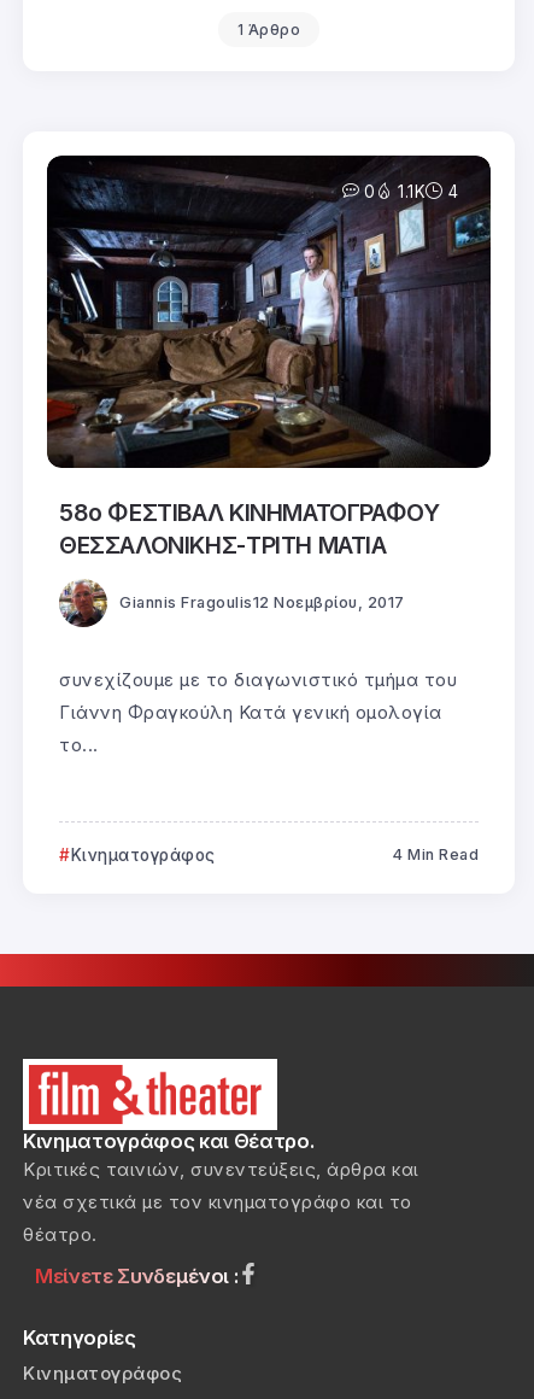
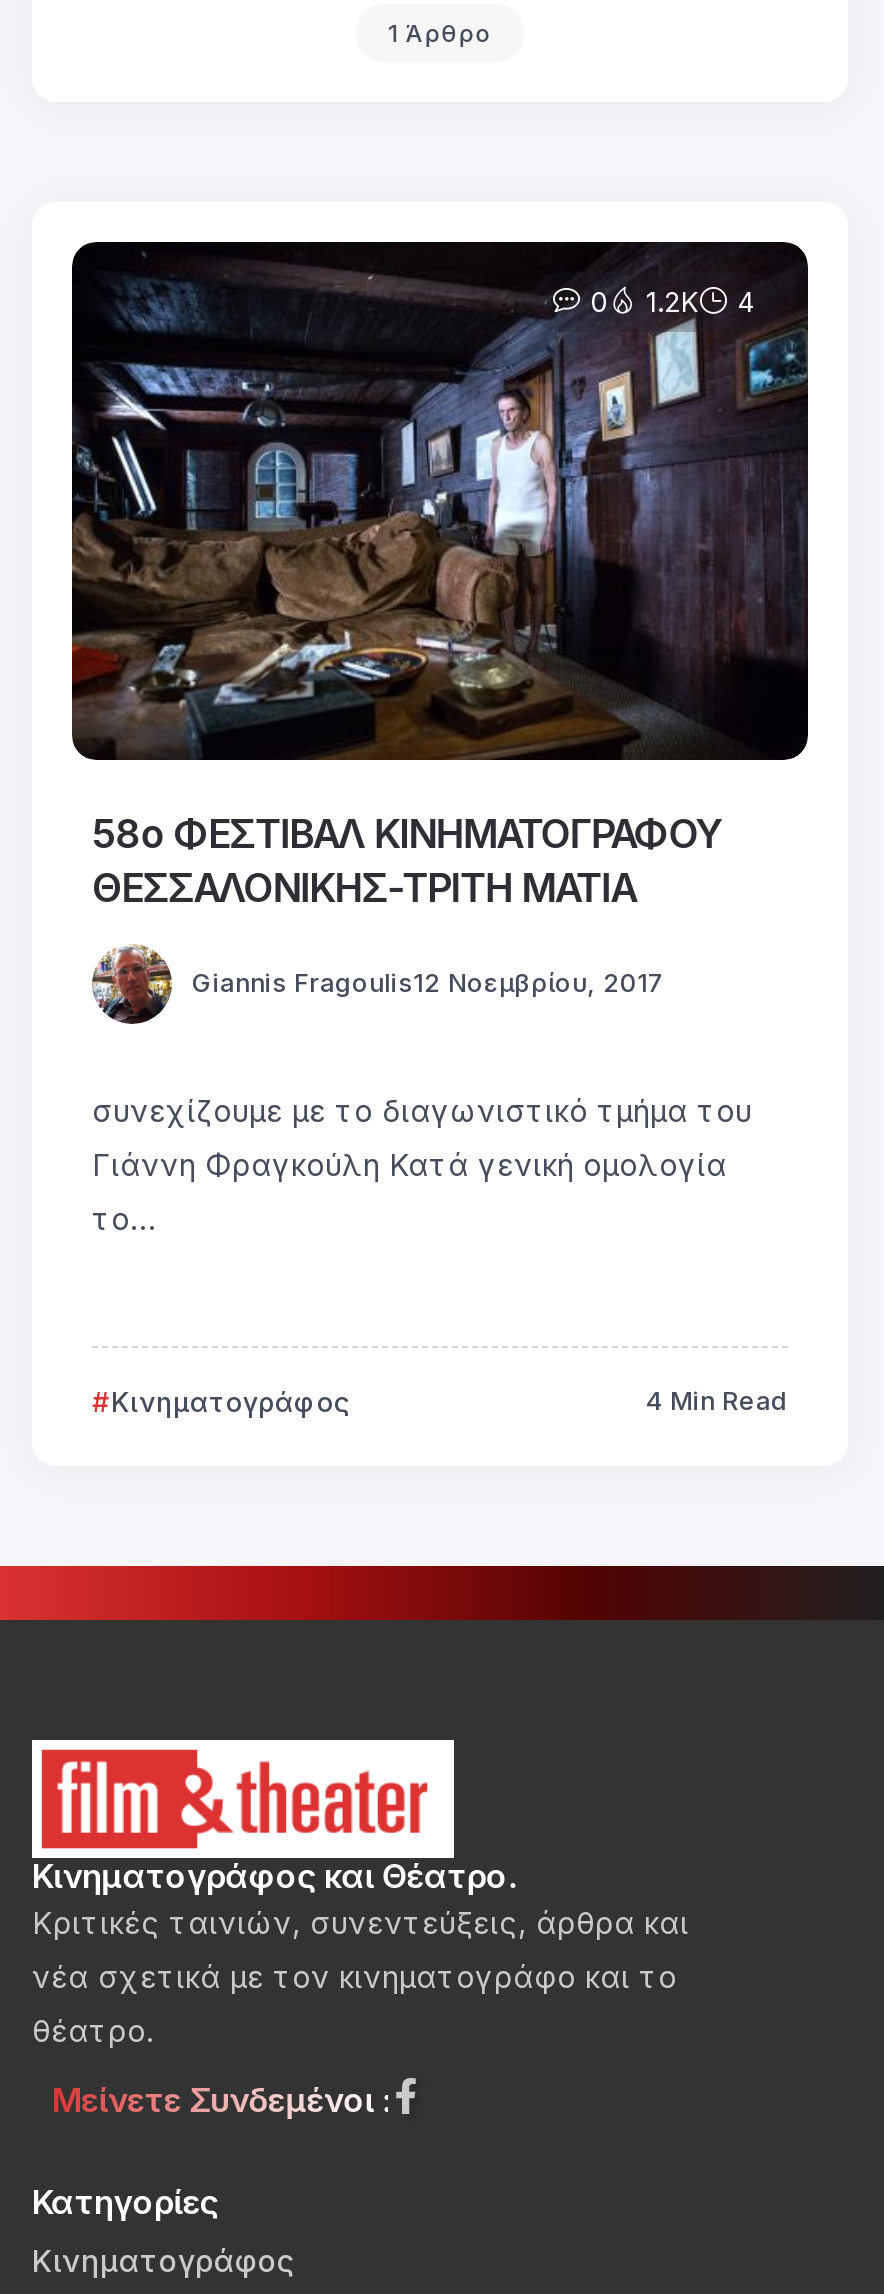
- 0 1.1K 4
+ 0 1.2K 4
